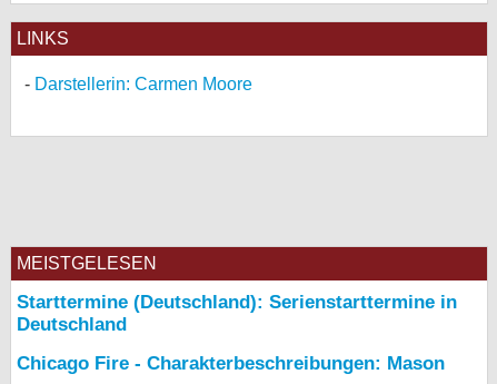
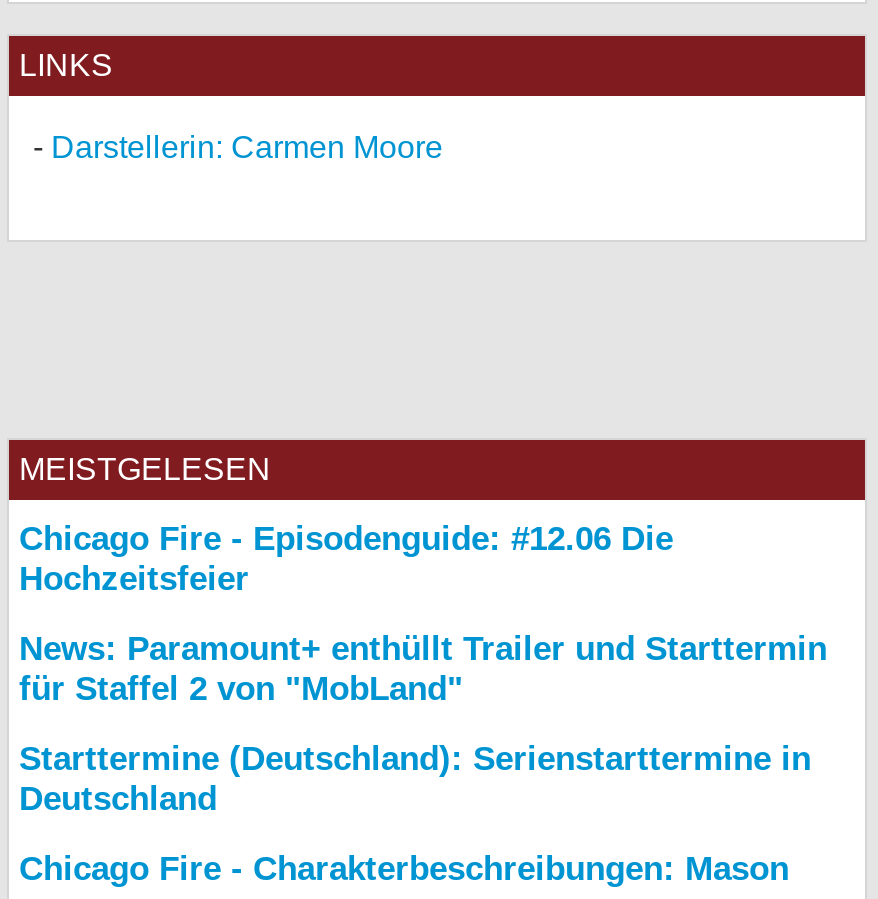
+ Chicago Fire - Episodenguide: #12.06 Die
+ Hochzeitsfeier
+ News: Paramount+ enthüllt Trailer und Starttermin
+ für Staffel 2 von "MobLand"
